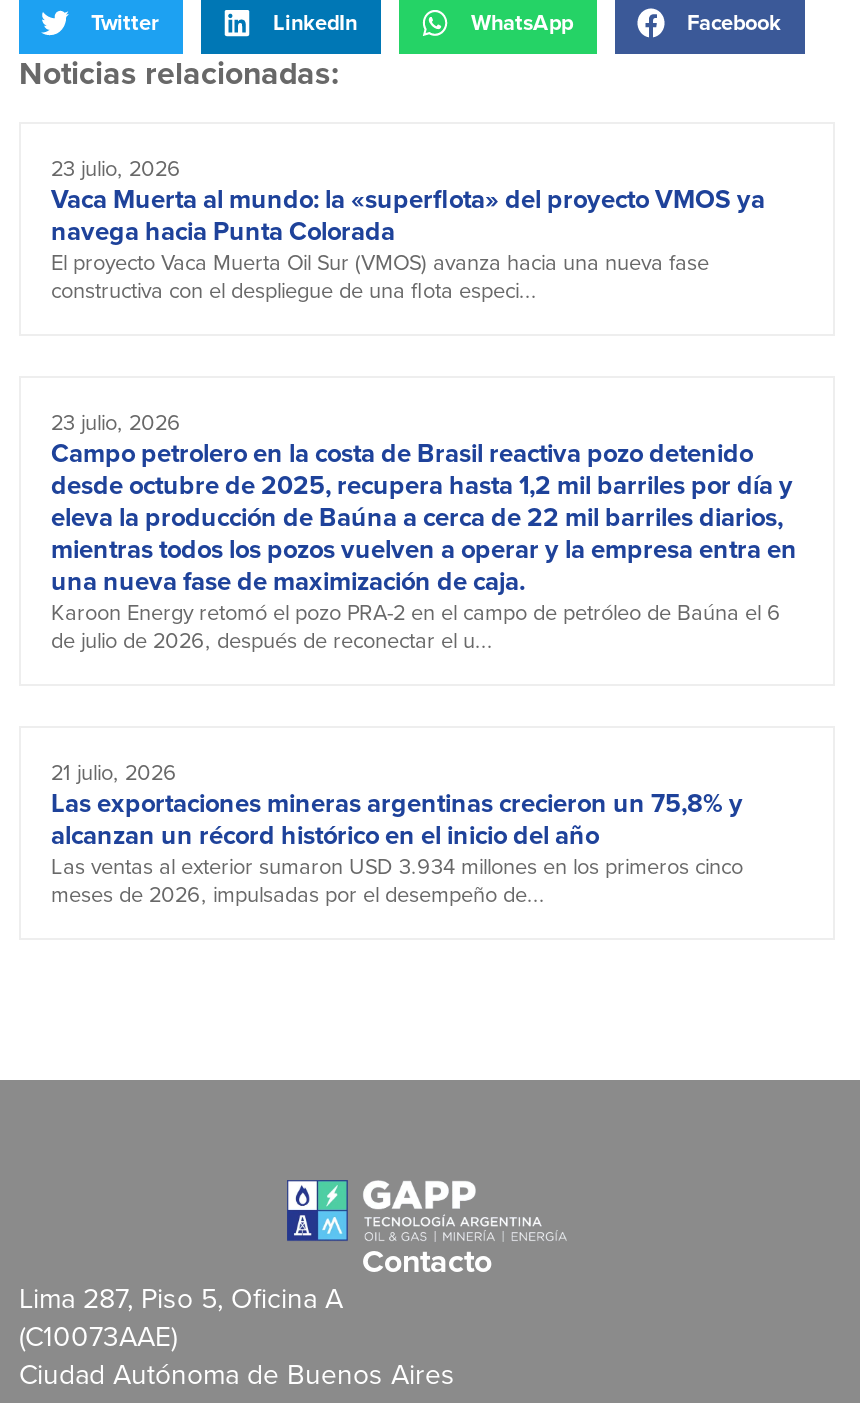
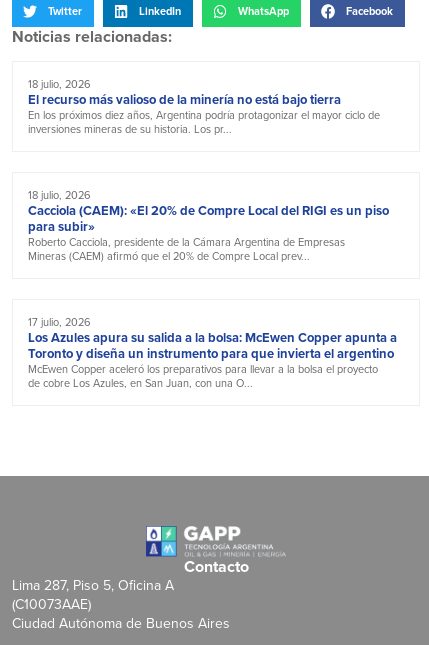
- 23 julio, 2026
- Vaca Muerta al mundo: la «superflota» del proyecto VMOS ya
- navega hacia Punta Colorada
- El proyecto Vaca Muerta Oil Sur (VMOS) avanza hacia una nueva fase
- constructiva con el despliegue de una flota especi...
+ 18 julio, 2026
+ El recurso más valioso de la minería no está bajo tierra
+ En los próximos diez años, Argentina podría protagonizar el mayor ciclo de
+ inversiones mineras de su historia. Los pr...

- 23 julio, 2026
- Campo petrolero en la costa de Brasil reactiva pozo detenido
- desde octubre de 2025, recupera hasta 1,2 mil barriles por día y
- eleva la producción de Baúna a cerca de 22 mil barriles diarios,
- mientras todos los pozos vuelven a operar y la empresa entra en
- una nueva fase de maximización de caja.
- Karoon Energy retomó el pozo PRA-2 en el campo de petróleo de Baúna el 6
- de julio de 2026, después de reconectar el u...
+ 18 julio, 2026
+ Cacciola (CAEM): «El 20% de Compre Local del RIGI es un piso
+ para subir»
+ Roberto Cacciola, presidente de la Cámara Argentina de Empresas
+ Mineras (CAEM) afirmó que el 20% de Compre Local prev...

- 21 julio, 2026
- Las exportaciones mineras argentinas crecieron un 75,8% y
- alcanzan un récord histórico en el inicio del año
- Las ventas al exterior sumaron USD 3.934 millones en los primeros cinco
- meses de 2026, impulsadas por el desempeño de...
+ 17 julio, 2026
+ Los Azules apura su salida a la bolsa: McEwen Copper apunta a
+ Toronto y diseña un instrumento para que invierta el argentino
+ McEwen Copper aceleró los preparativos para llevar a la bolsa el proyecto
+ de cobre Los Azules, en San Juan, con una O...
